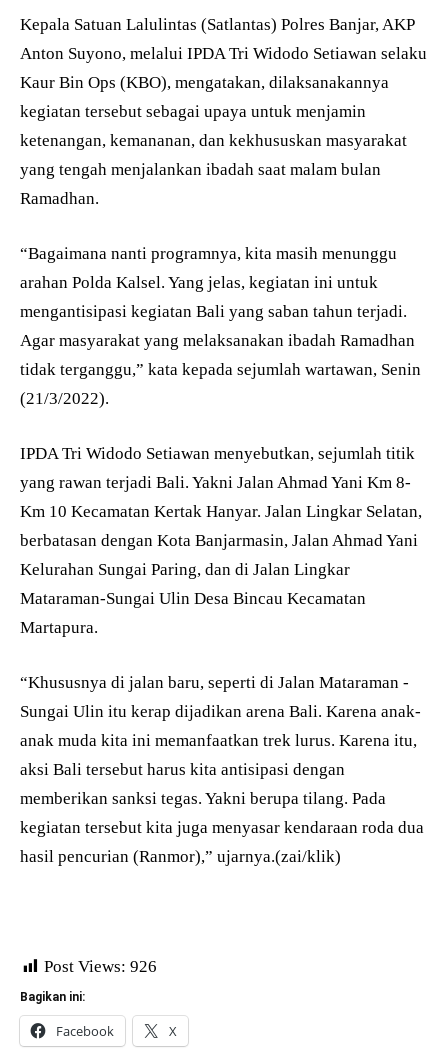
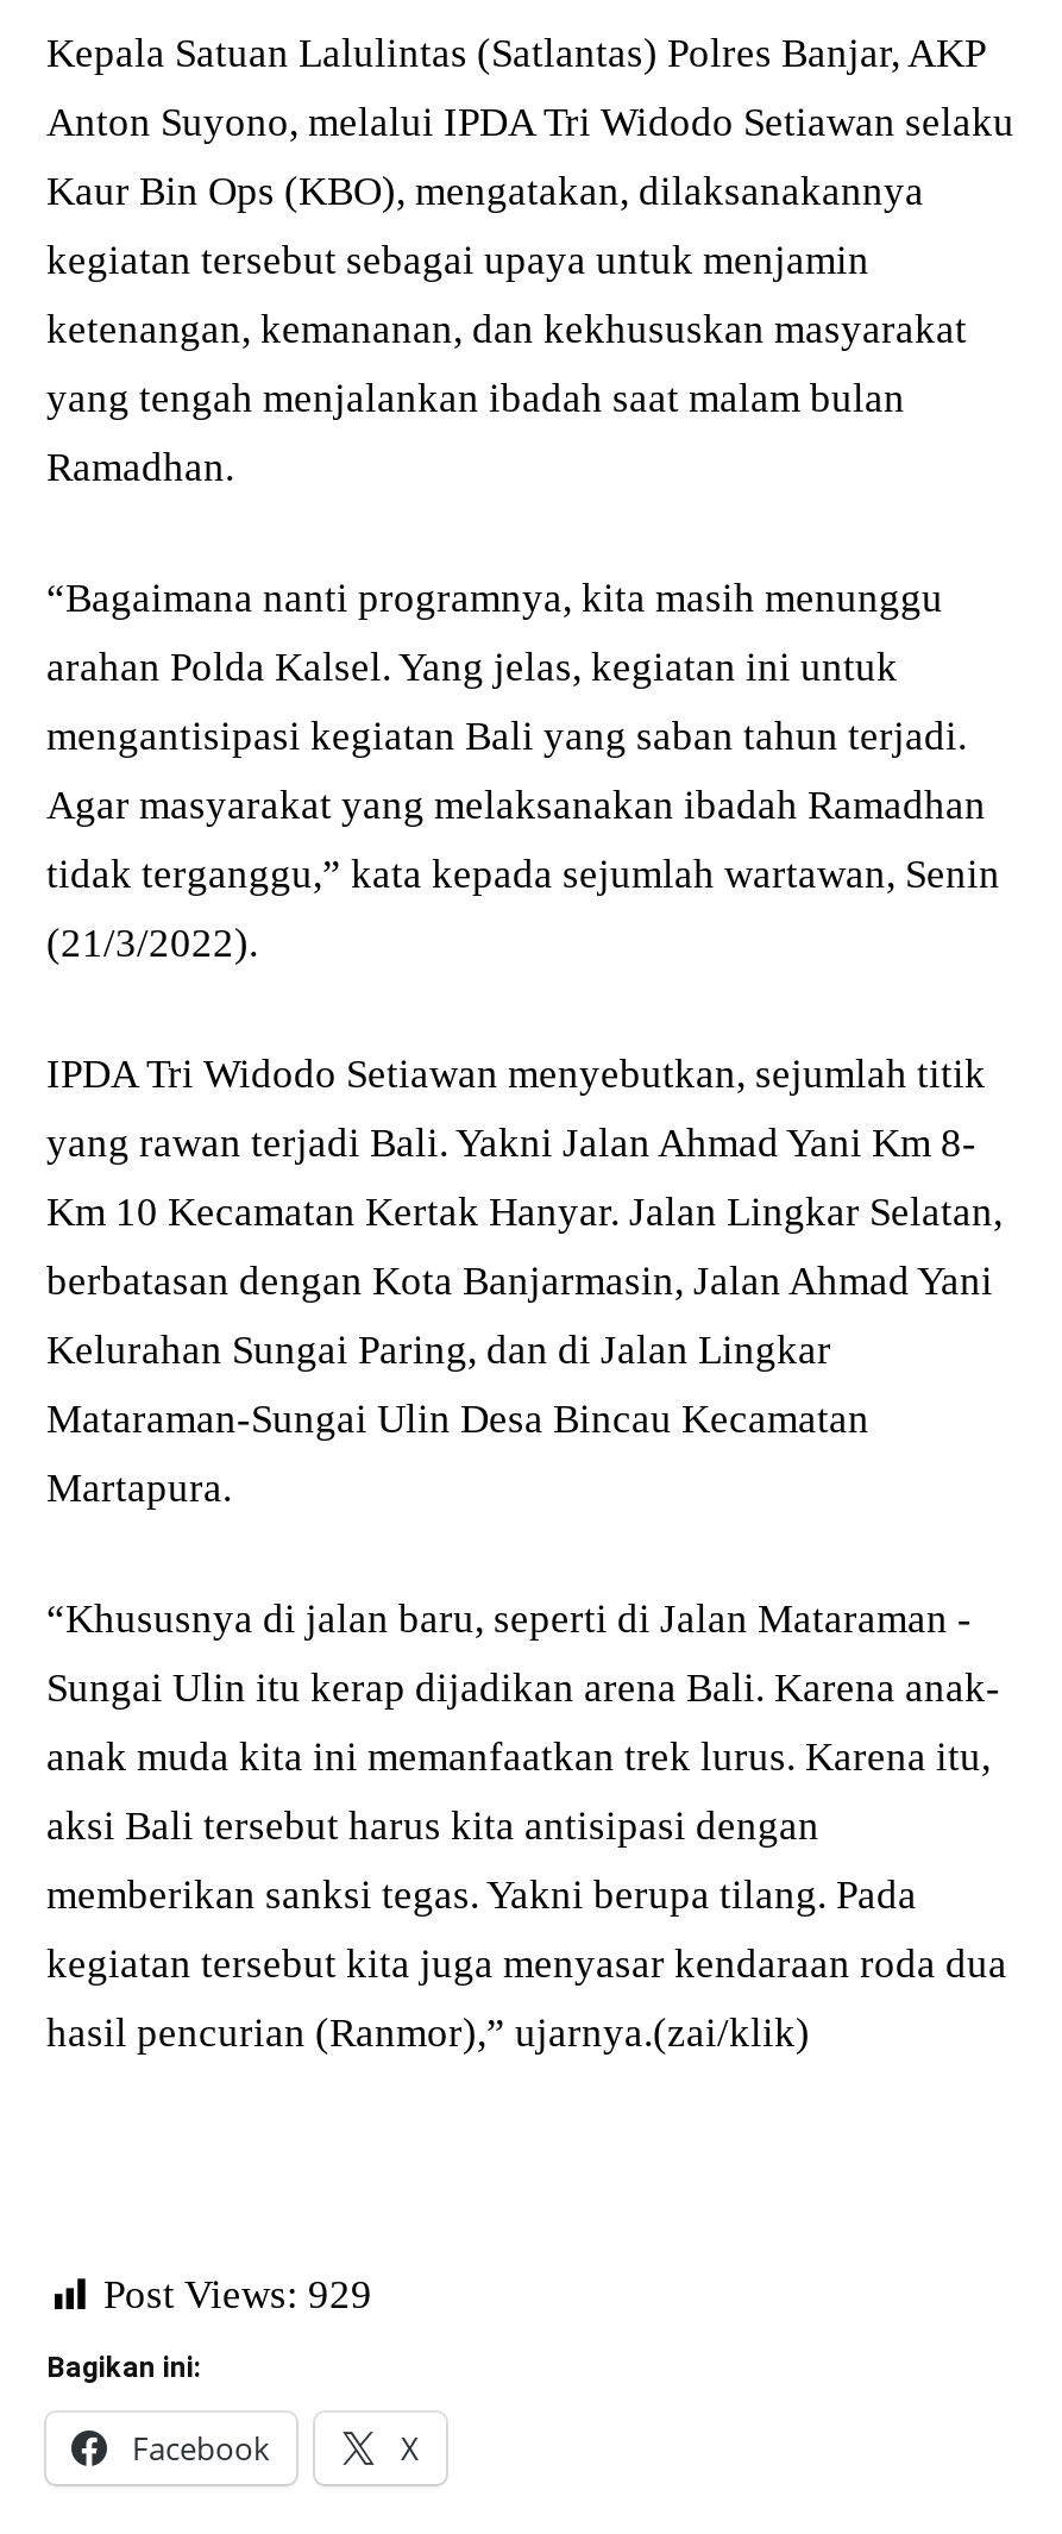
- Post Views: 926
+ Post Views: 929
